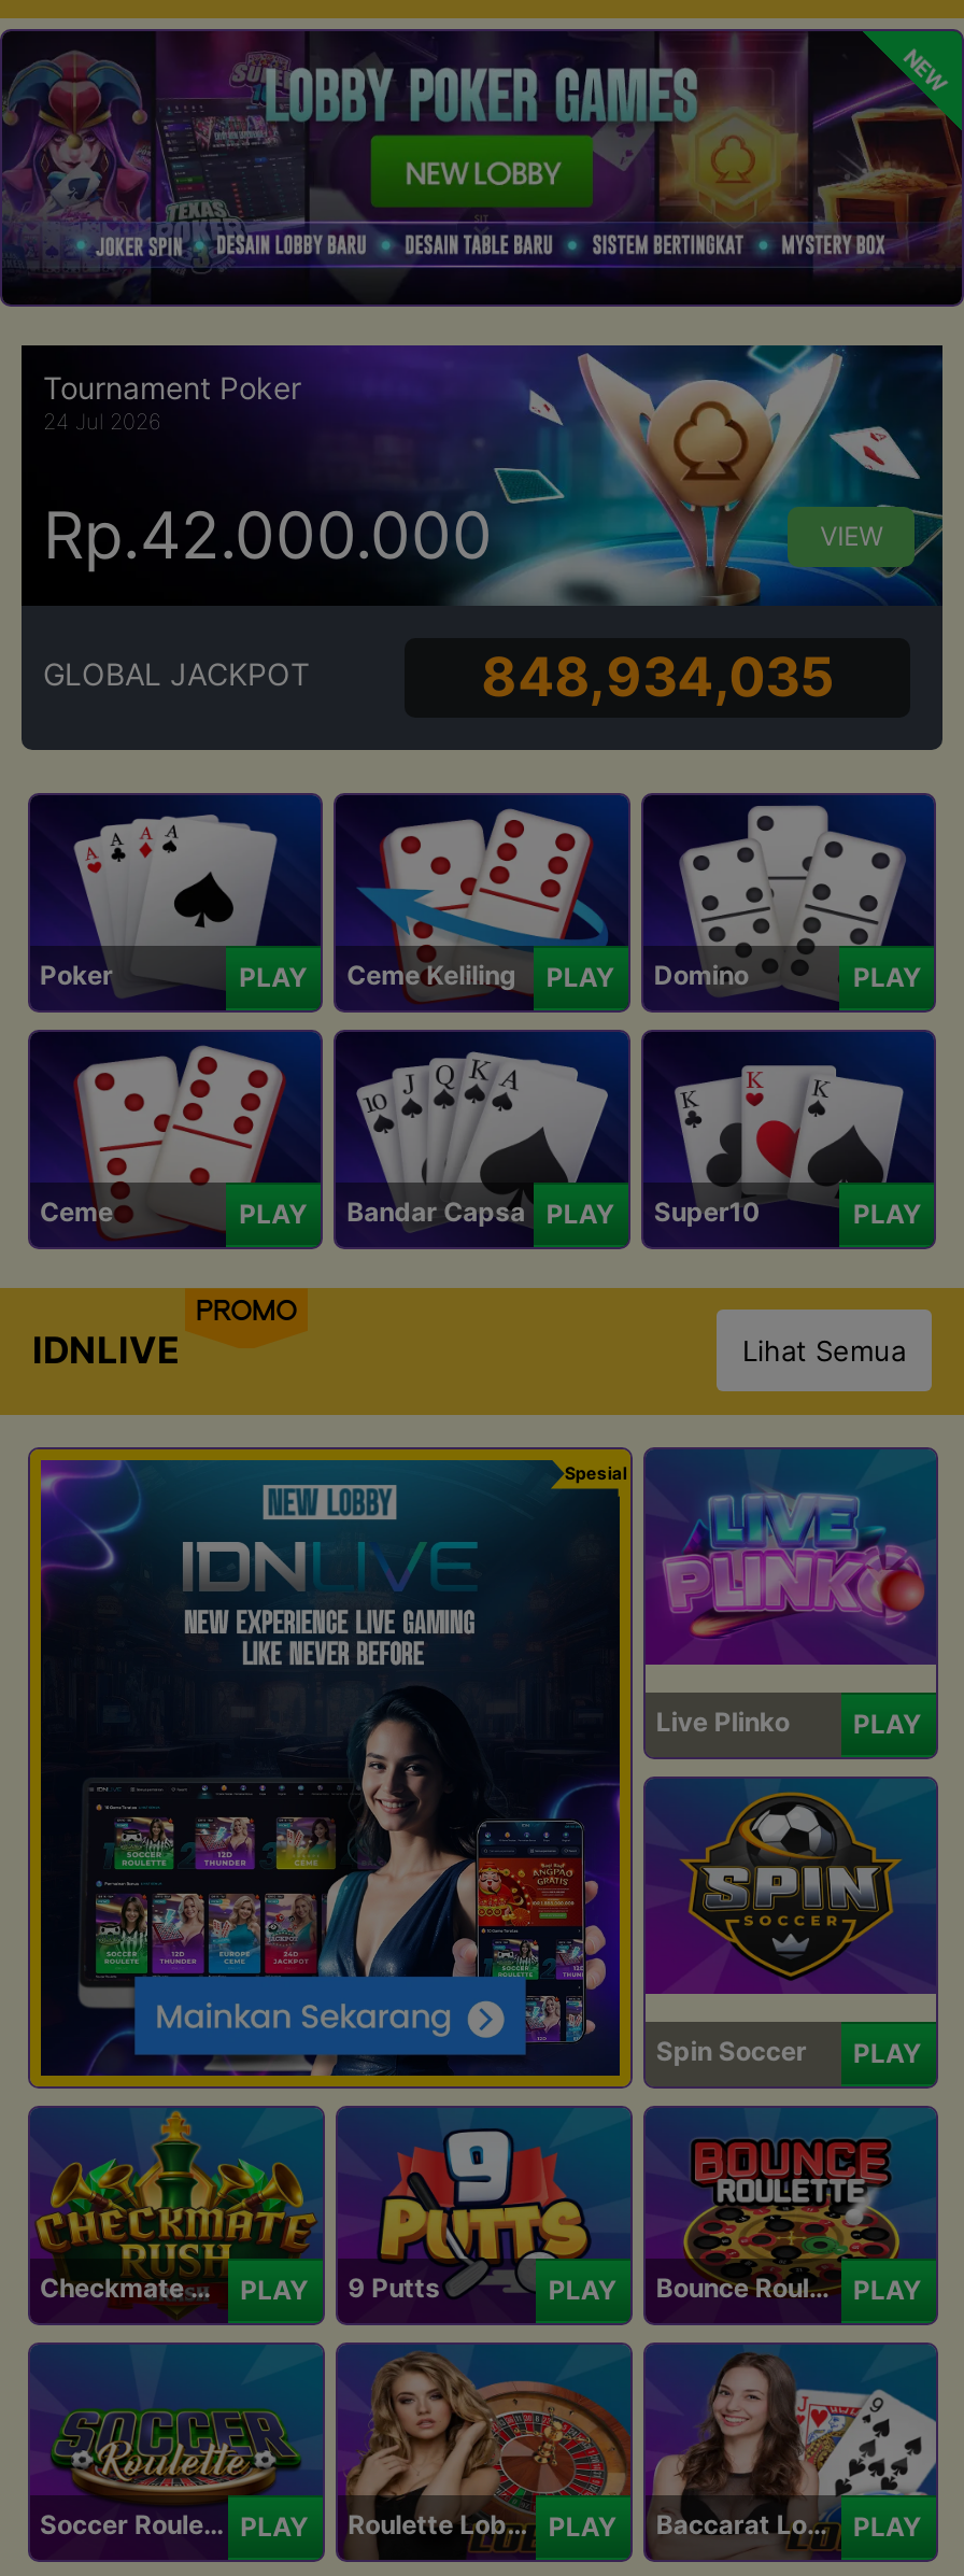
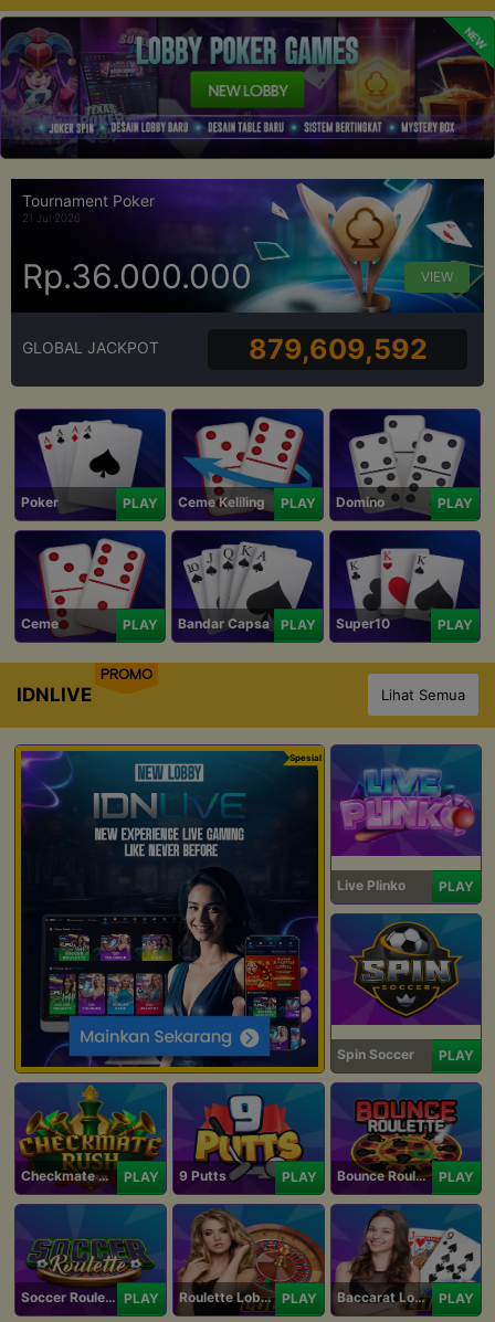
- 24 Jul 2026
+ 21 Jul 2026

- Rp.42.000.000
+ Rp.36.000.000

- 848,934,035
+ 879,609,592
